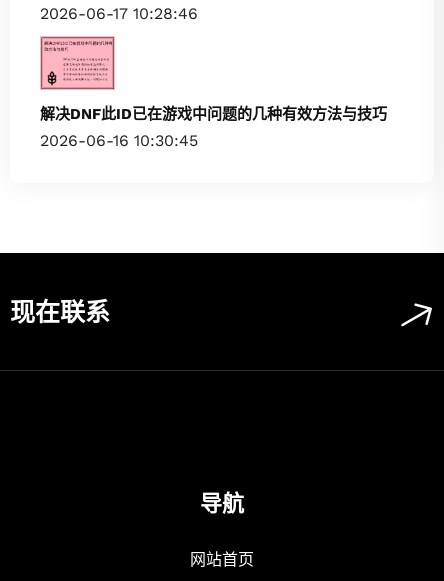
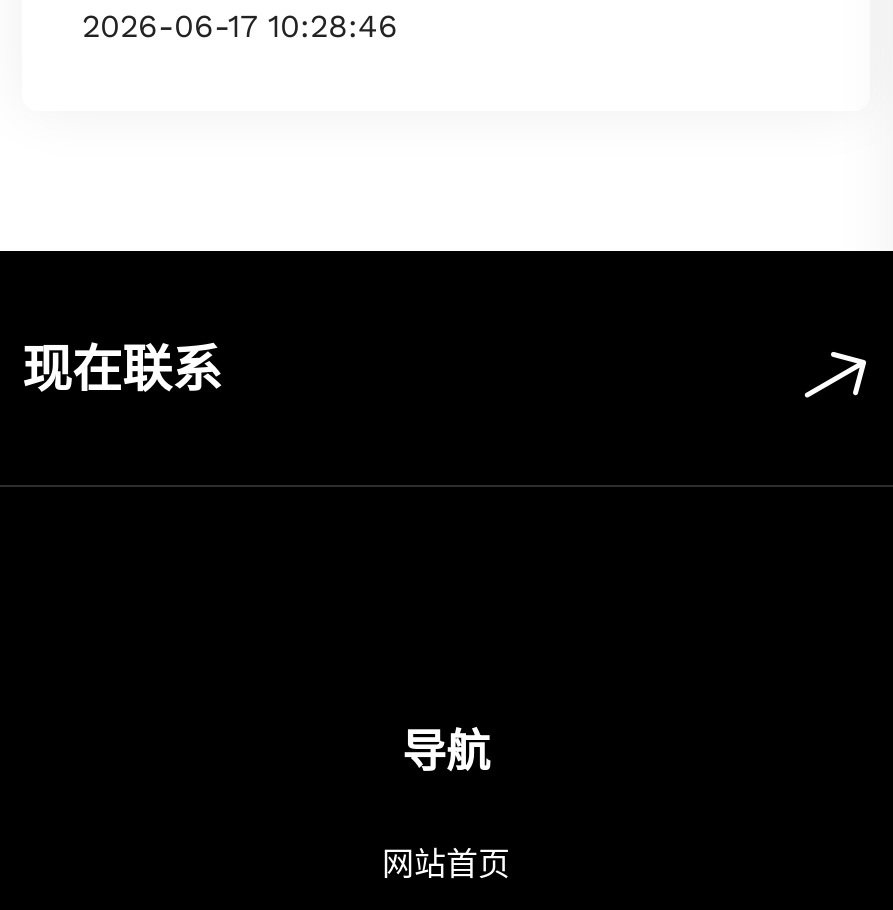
- [image]
- 解决DNF此ID已在游戏中问题的几种有效方法与技巧
- 2026-06-16 10:30:45
